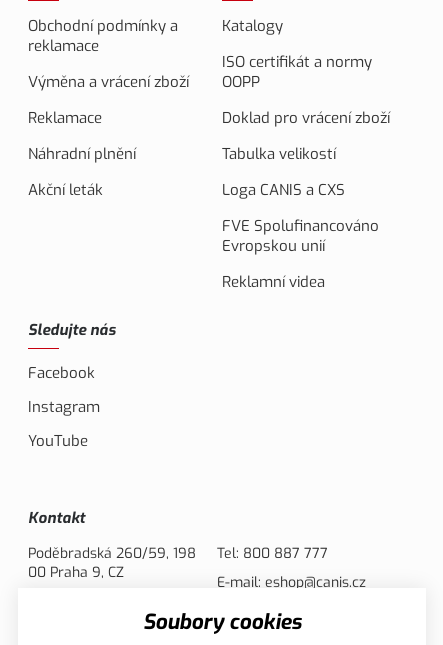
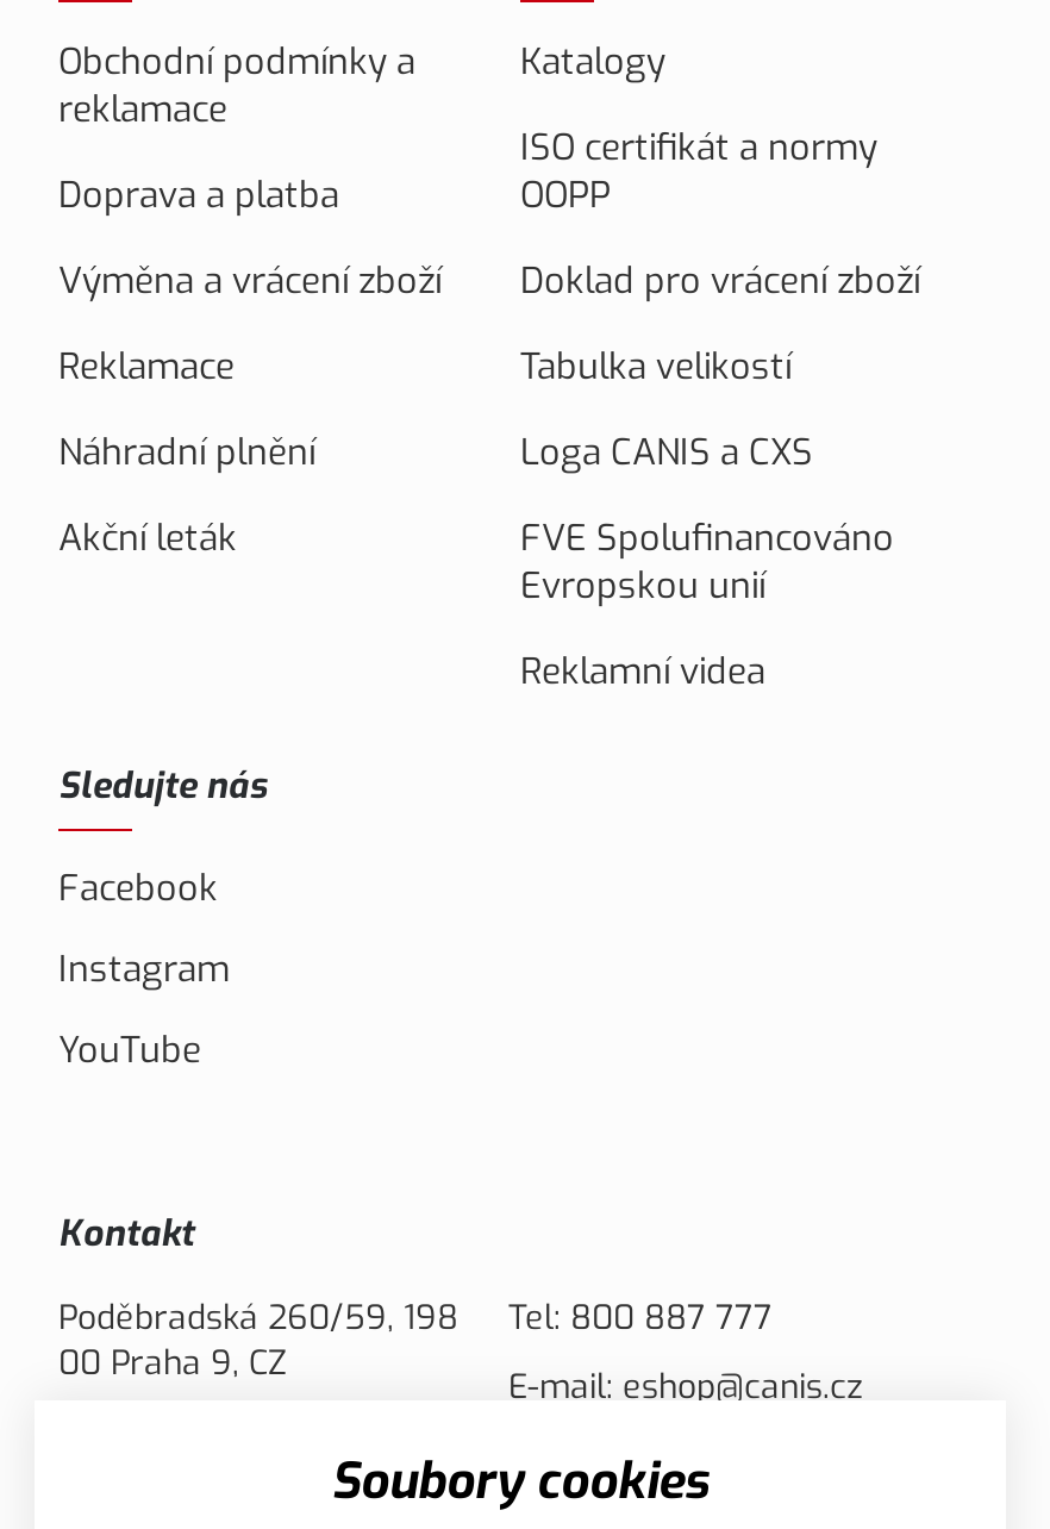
moved down: Výměna a vrácení zboží | Reklamace | Náhradní plnění | Akční leták

+ Doprava a platba
